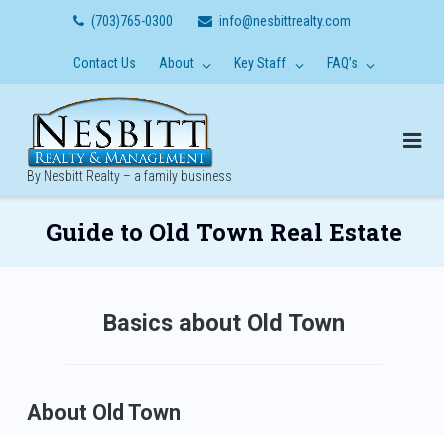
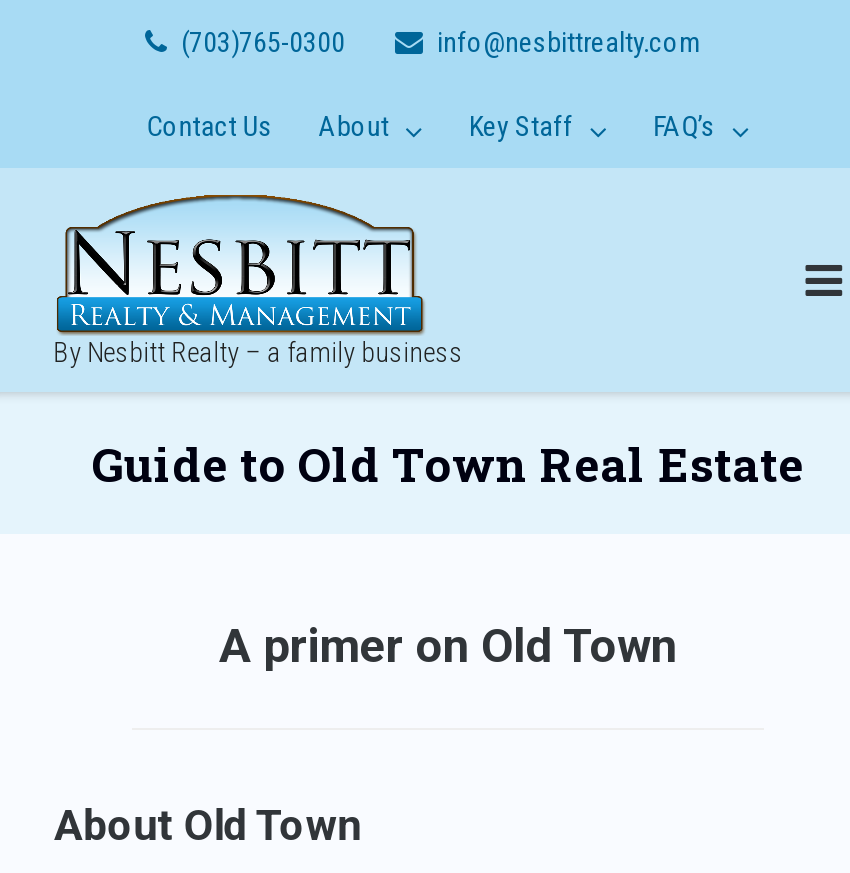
- Basics about Old Town
+ A primer on Old Town
